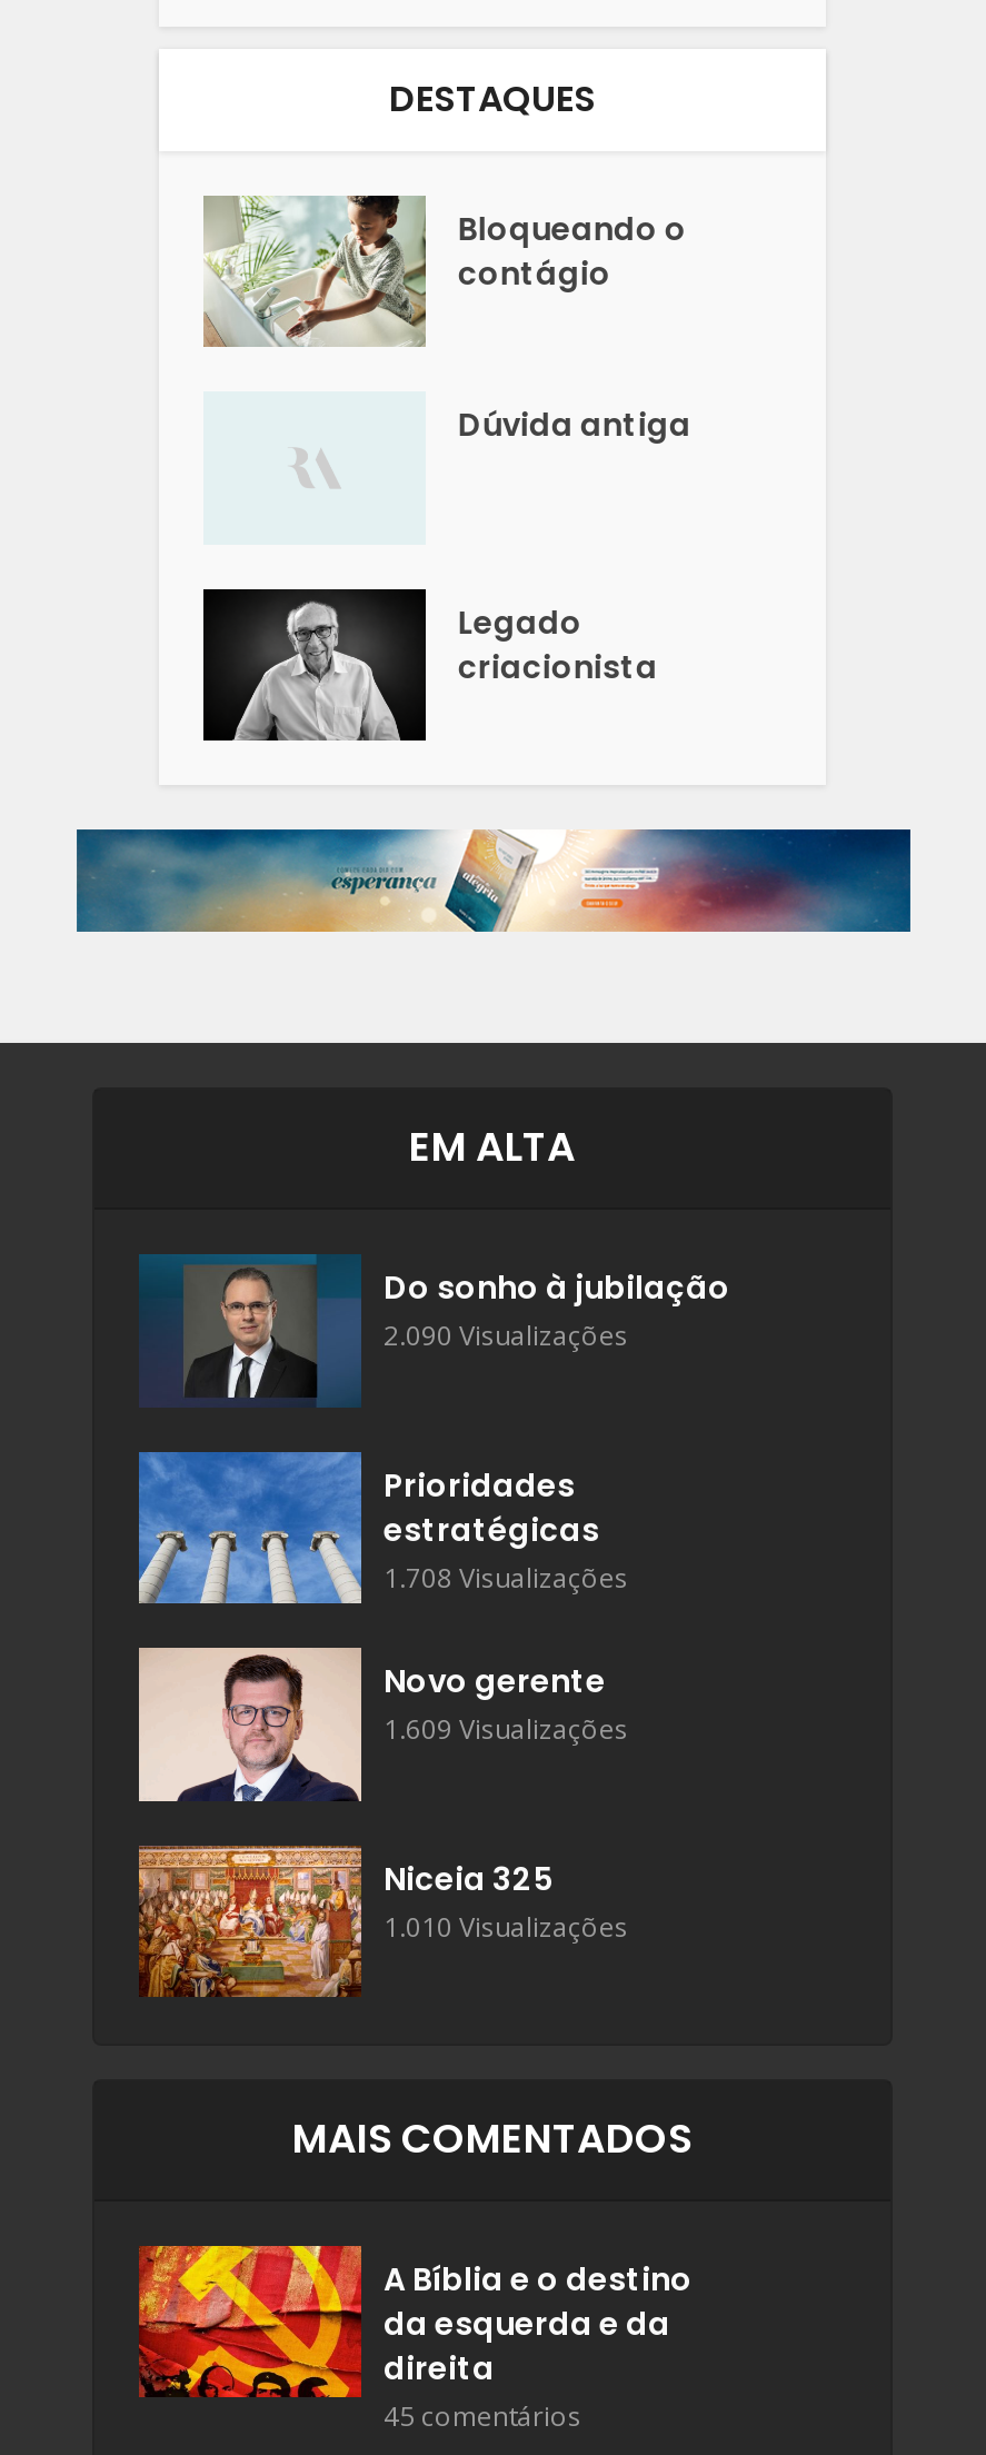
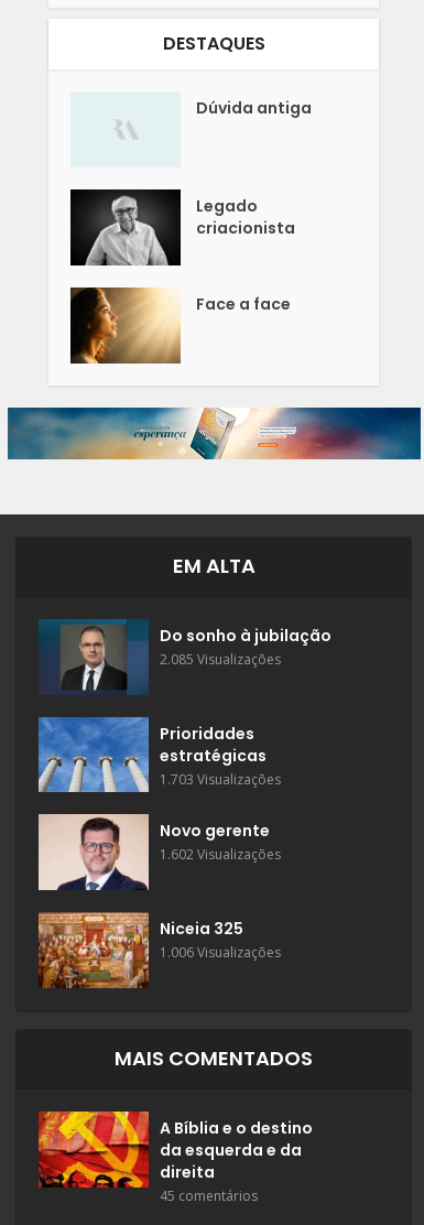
- [image]
- Bloqueando o
- contágio

moved up: Dúvida antiga | Legado | criacionista

+ [image]
+ Face a face

- 2.090 Visualizações
+ 2.085 Visualizações

- 1.708 Visualizações
+ 1.703 Visualizações

- 1.609 Visualizações
+ 1.602 Visualizações

- 1.010 Visualizações
+ 1.006 Visualizações
